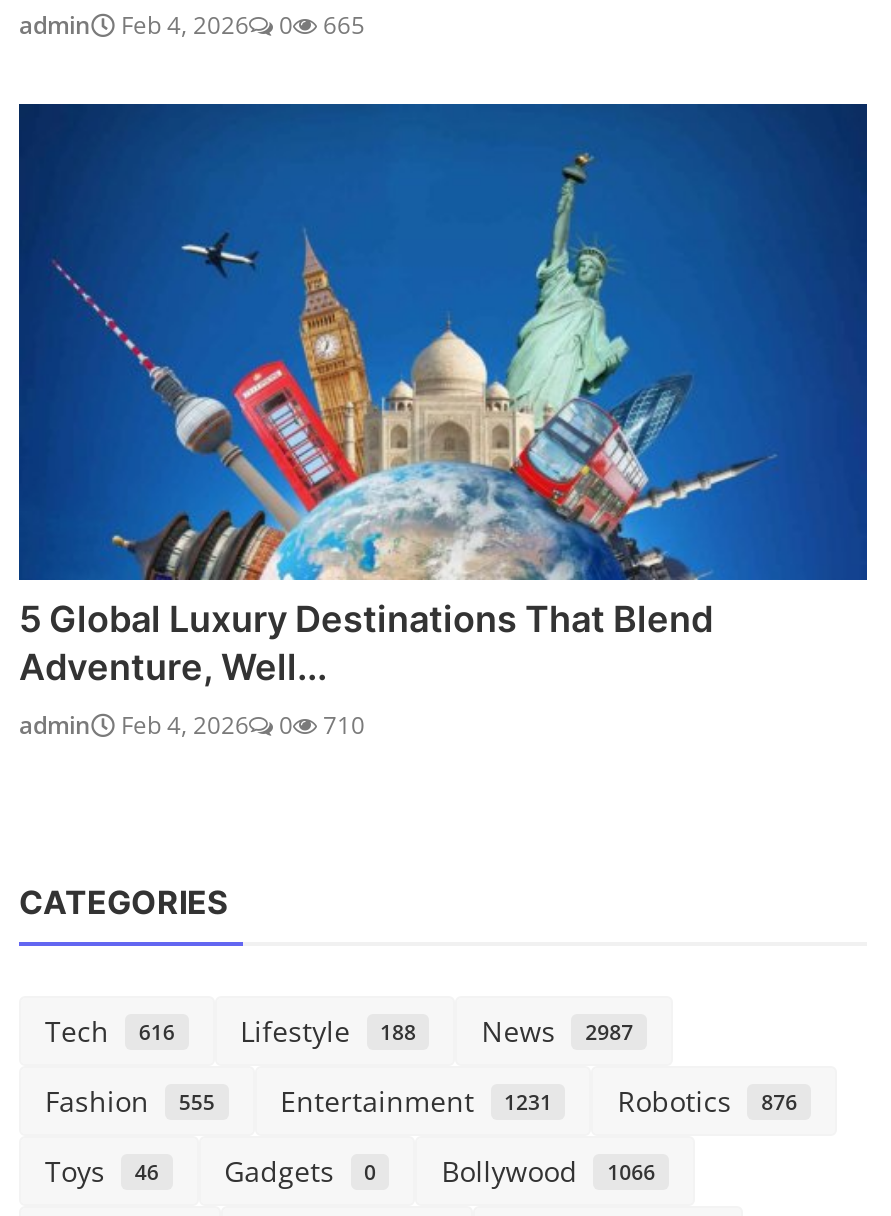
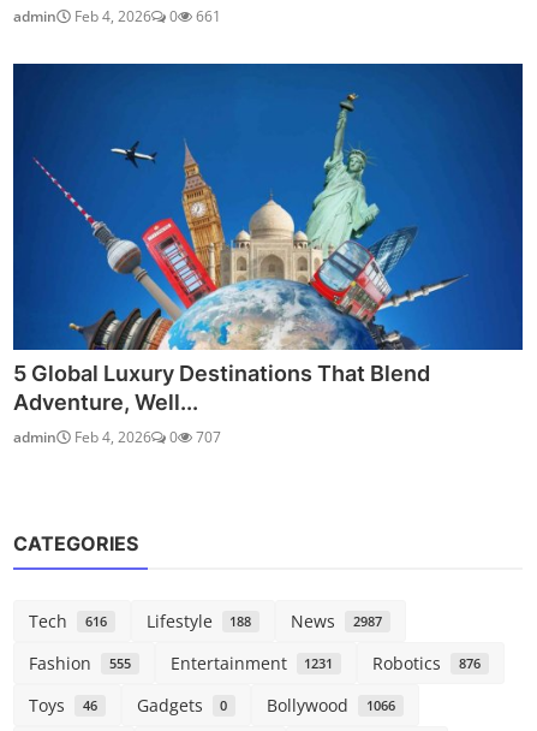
- admin Feb 4, 2026 0 665
+ admin Feb 4, 2026 0 661

- admin Feb 4, 2026 0 710
+ admin Feb 4, 2026 0 707
